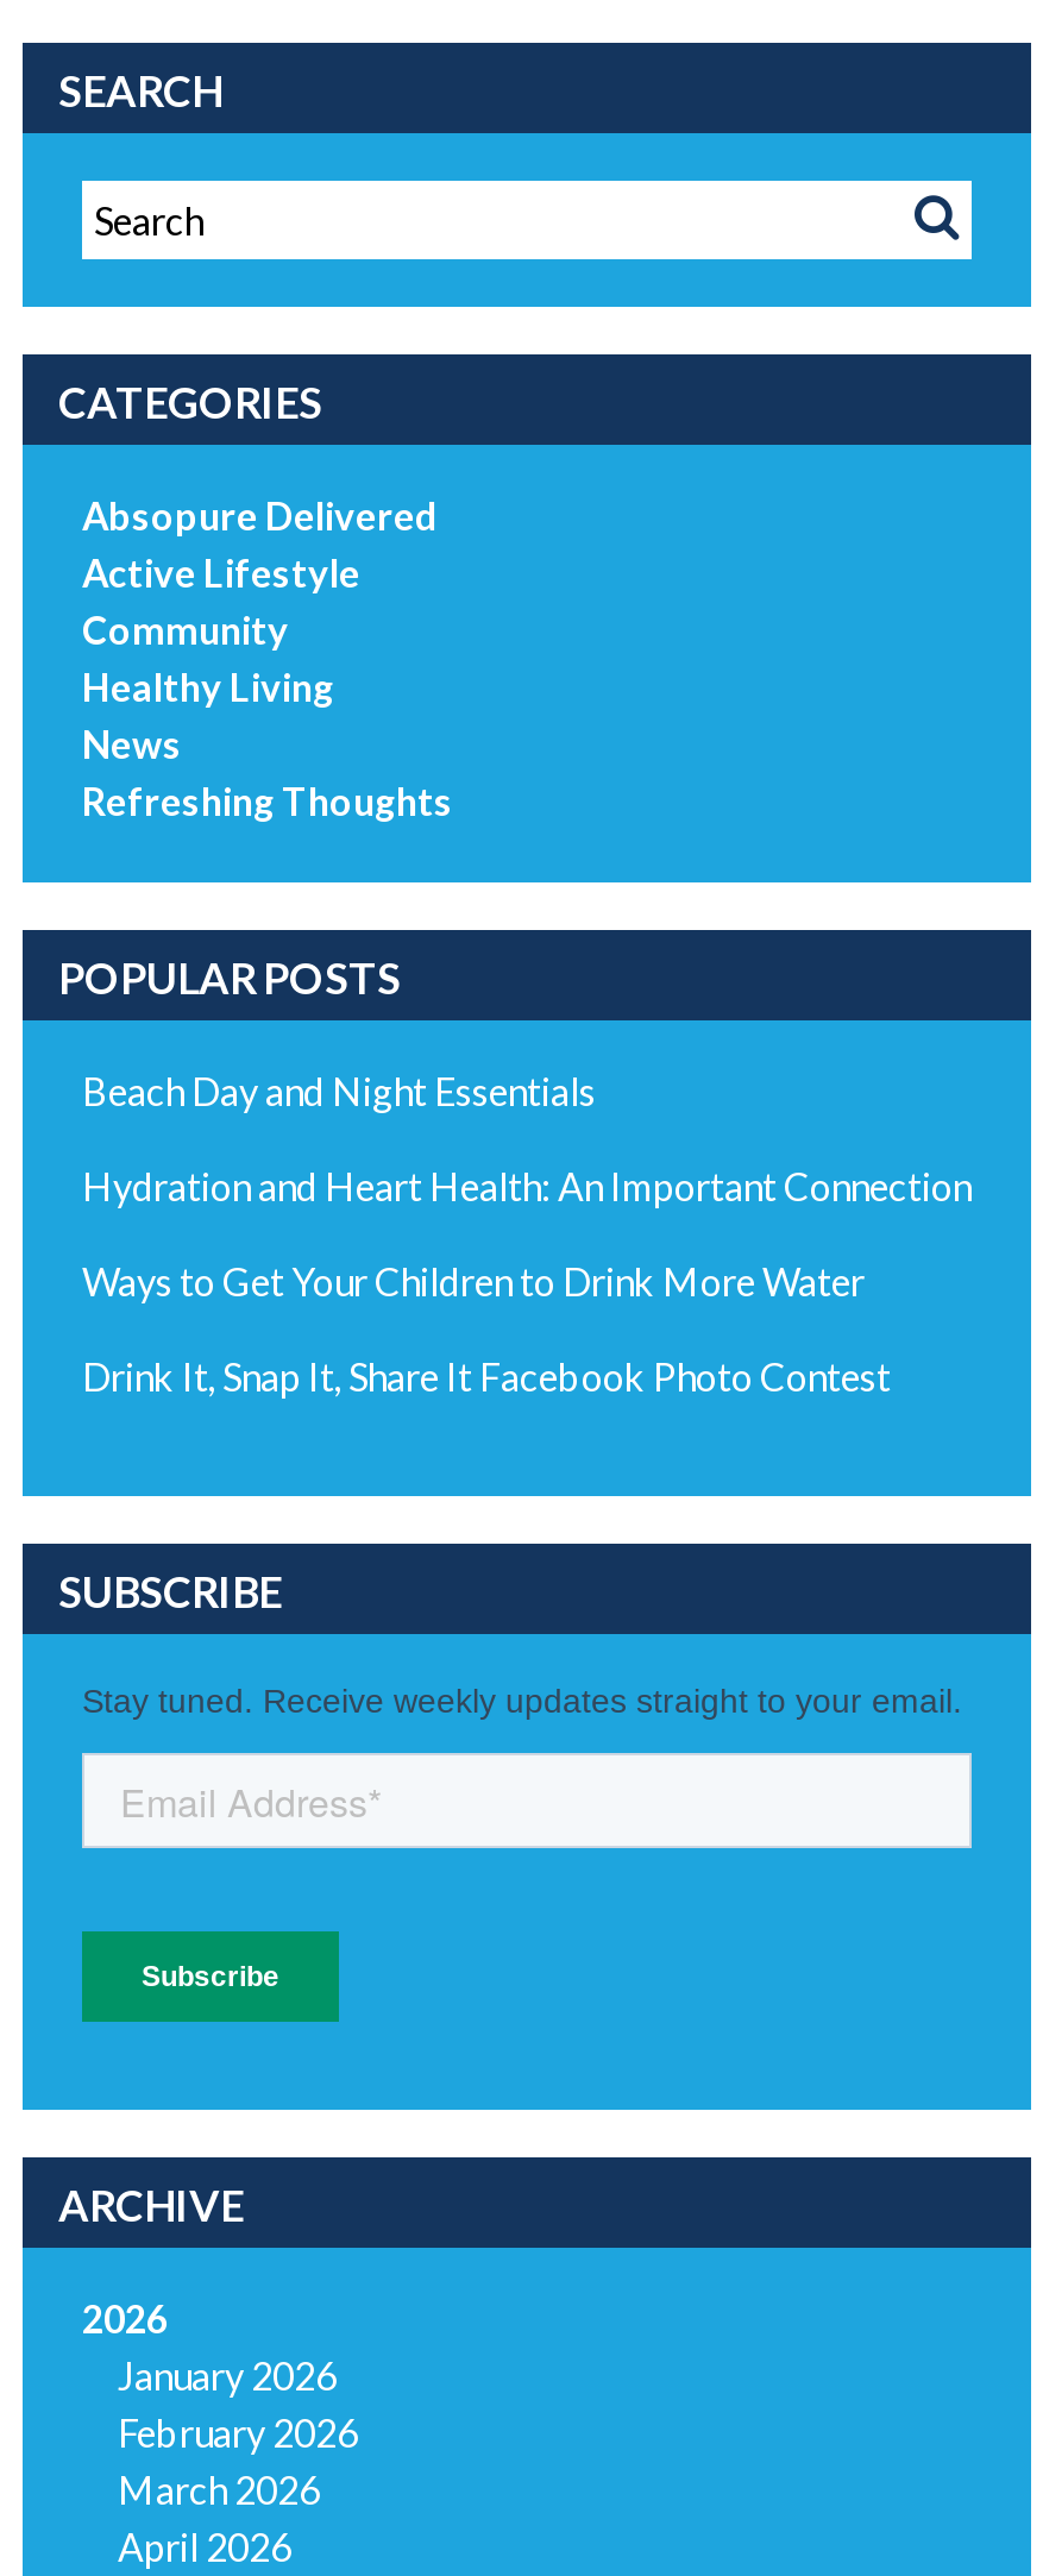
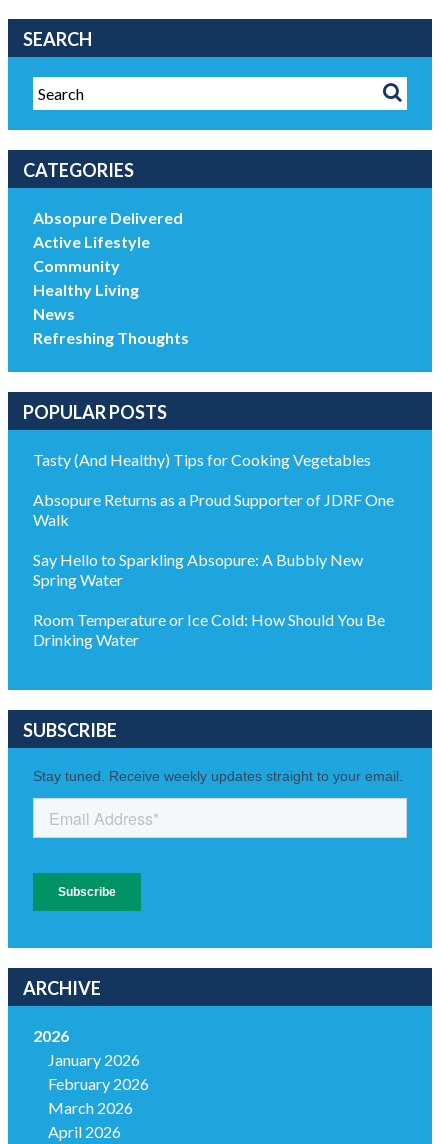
- Beach Day and Night Essentials
+ Tasty (And Healthy) Tips for Cooking Vegetables

- Hydration and Heart Health: An Important Connection
+ Absopure Returns as a Proud Supporter of JDRF One
+ Walk

- Ways to Get Your Children to Drink More Water
+ Say Hello to Sparkling Absopure: A Bubbly New
+ Spring Water

- Drink It, Snap It, Share It Facebook Photo Contest
+ Room Temperature or Ice Cold: How Should You Be
+ Drinking Water
